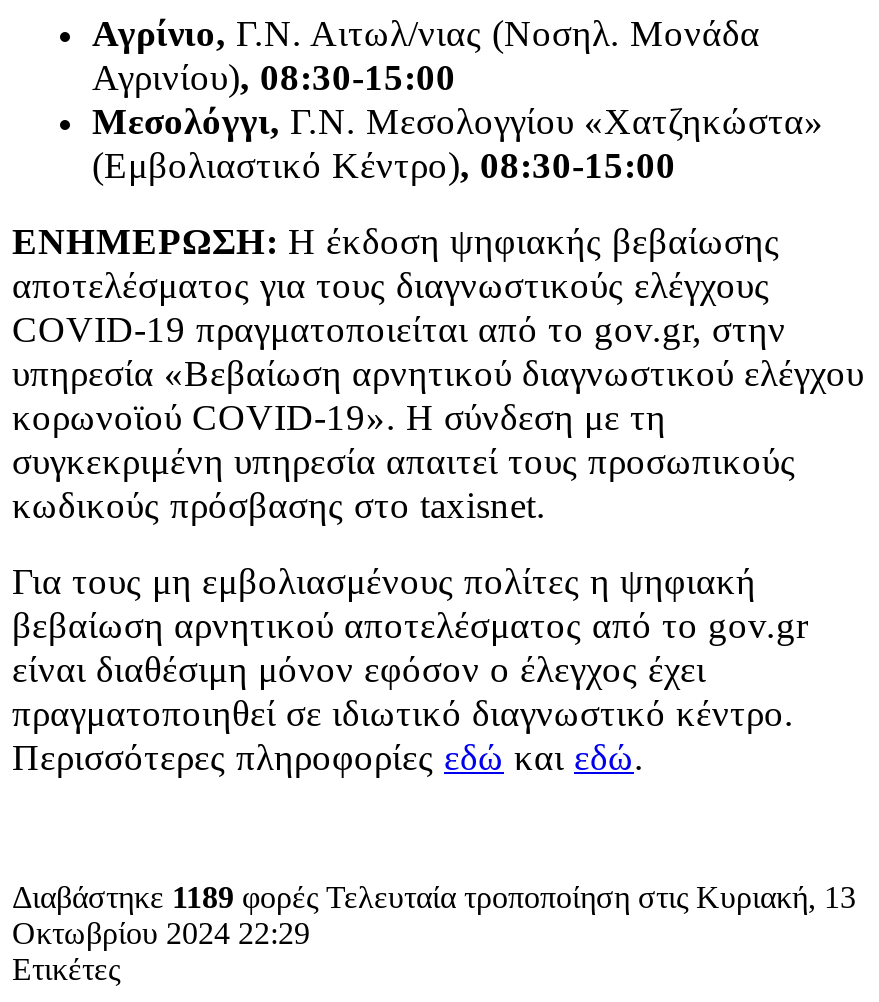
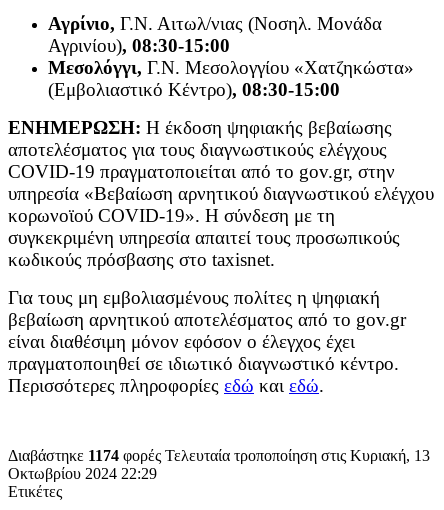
- Διαβάστηκε 1189 φορές Τελευταία τροποποίηση στις Κυριακή, 13
+ Διαβάστηκε 1174 φορές Τελευταία τροποποίηση στις Κυριακή, 13
